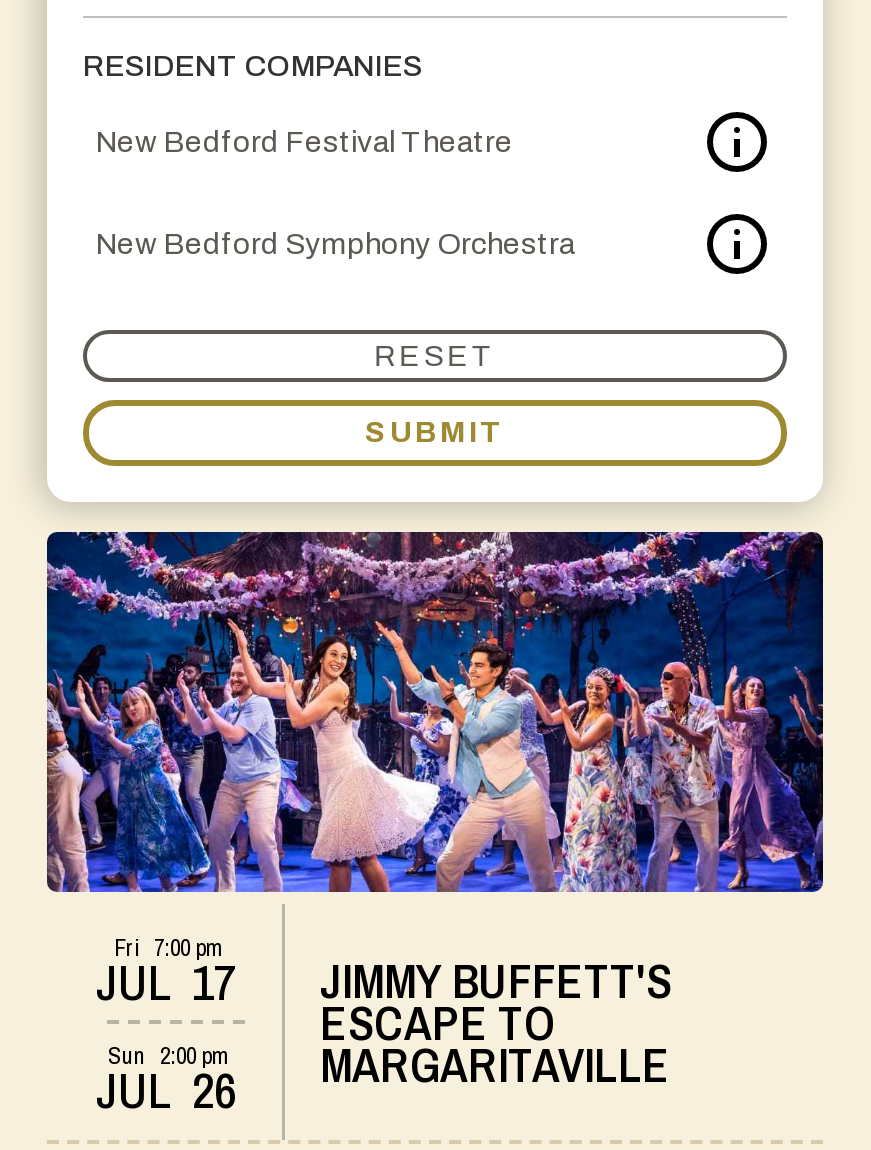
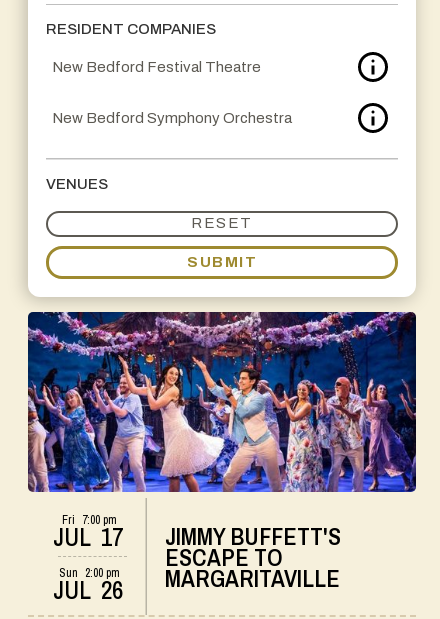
+ VENUES
